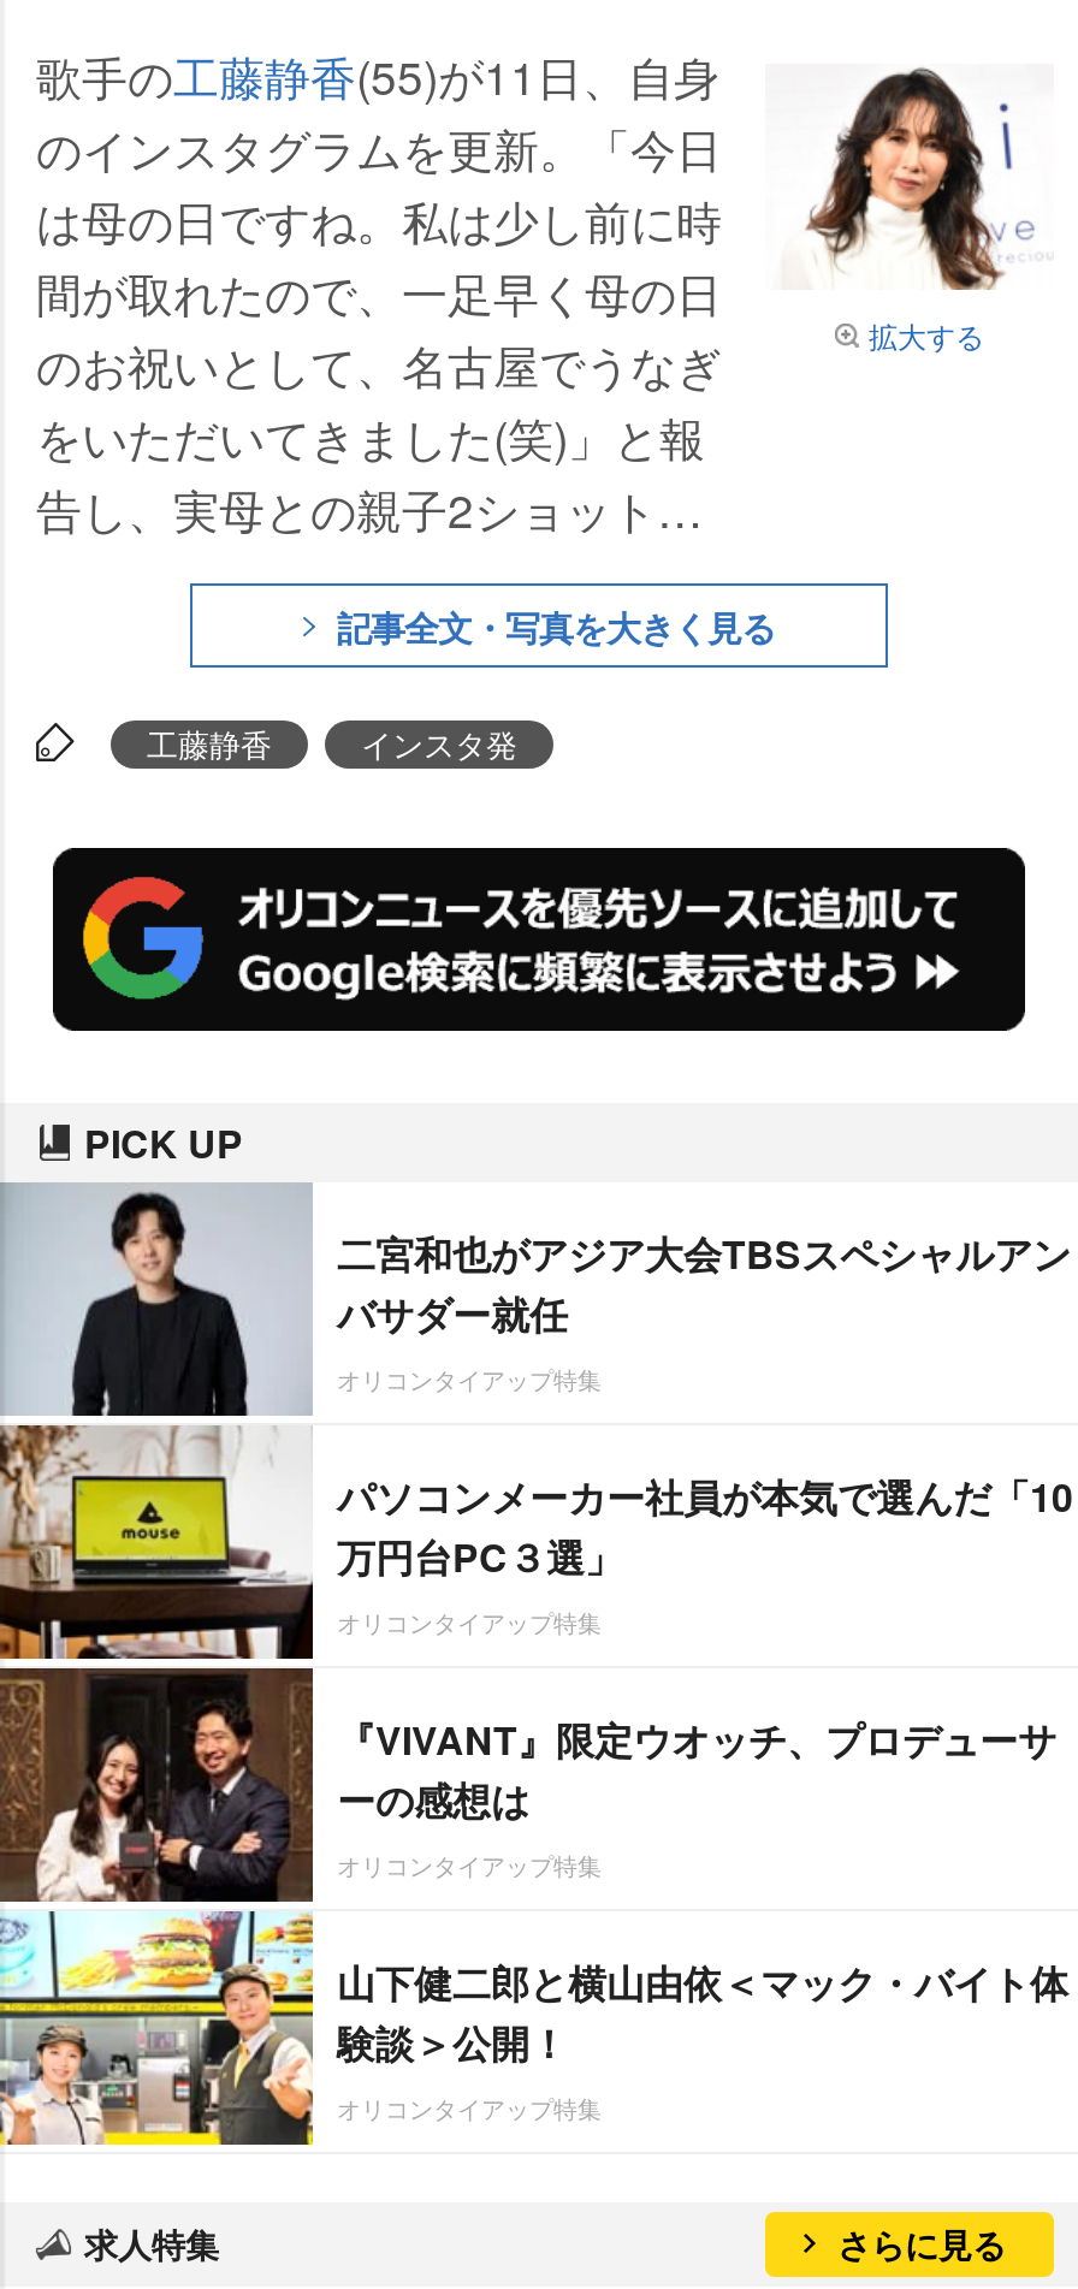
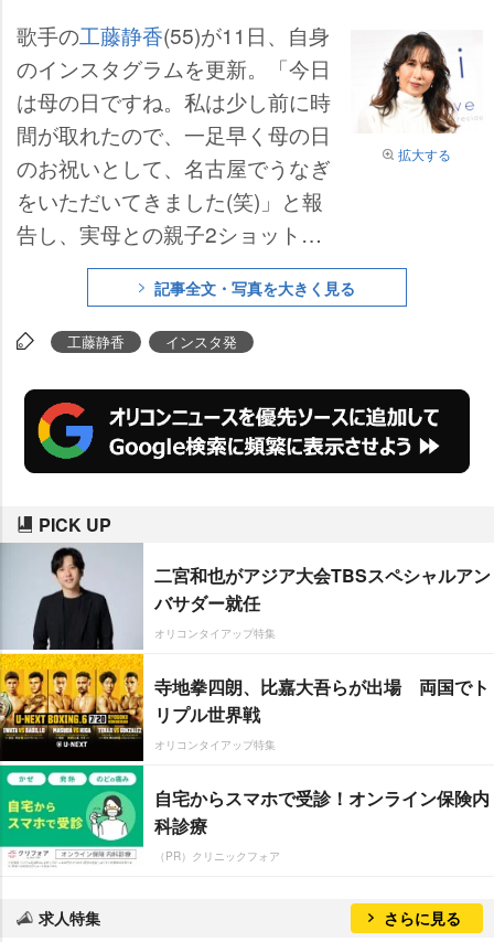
- [image]
- パソコンメーカー社員が本気で選んだ「10
- 万円台PC３選」
+ [image]
+ 寺地拳四朗、比嘉大吾らが出場 両国でト
+ リプル世界戦

- 『VIVANT』限定ウオッチ、プロデューサ
- ーの感想は
- オリコンタイアップ特集
- 山下健二郎と横山由依＜マック・バイト体
- 験談＞公開！
- オリコンタイアップ特集
+ 自宅からスマホで受診！オンライン保険内
+ 科診療
+ （PR）クリニックフォア
